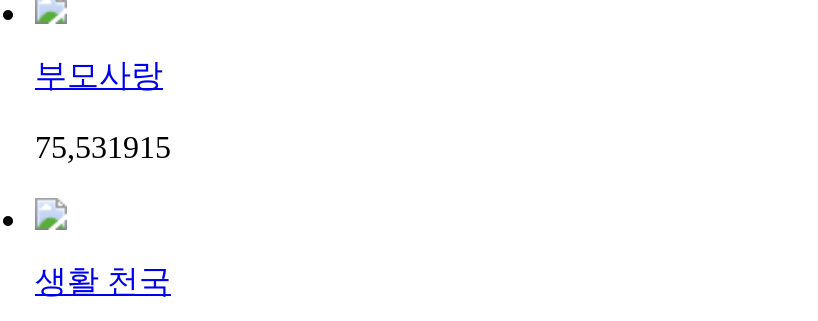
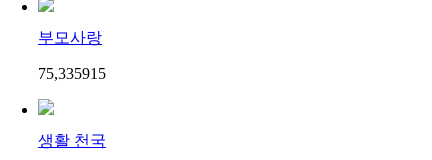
- 75,531 915
+ 75,335 915
